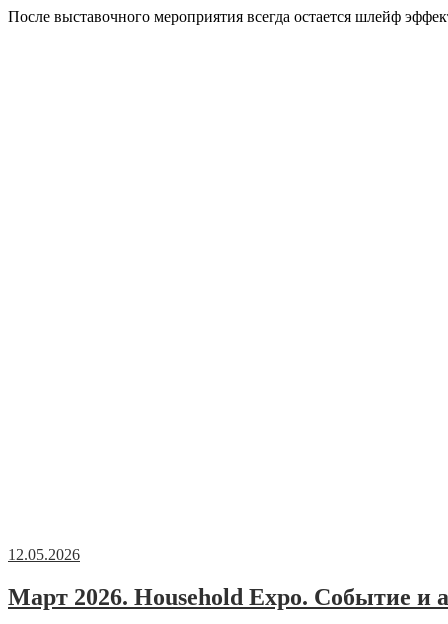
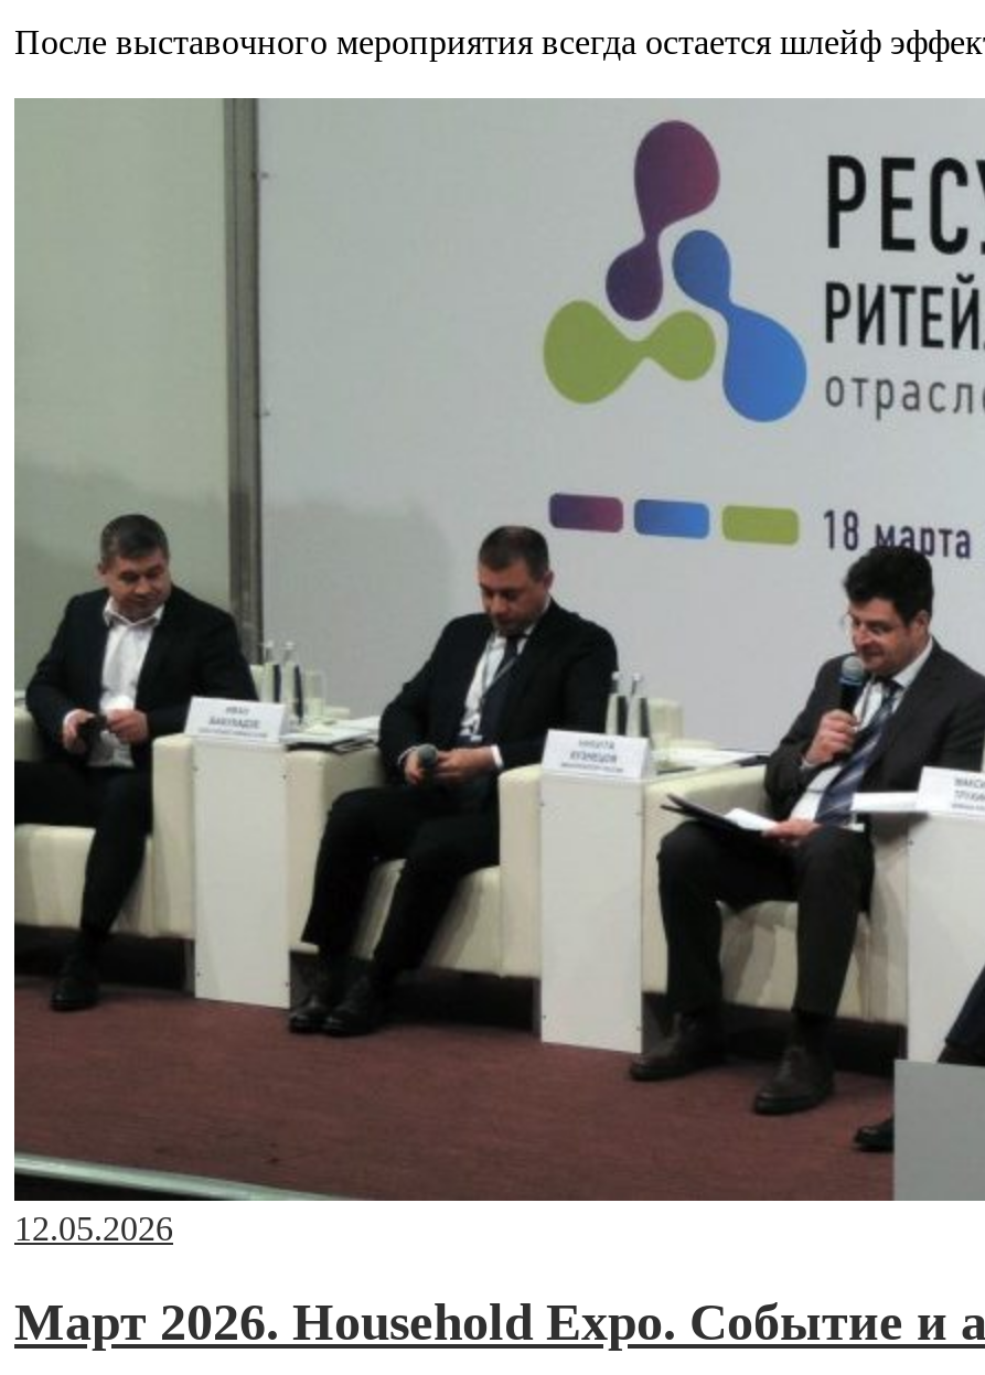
+ [image]
